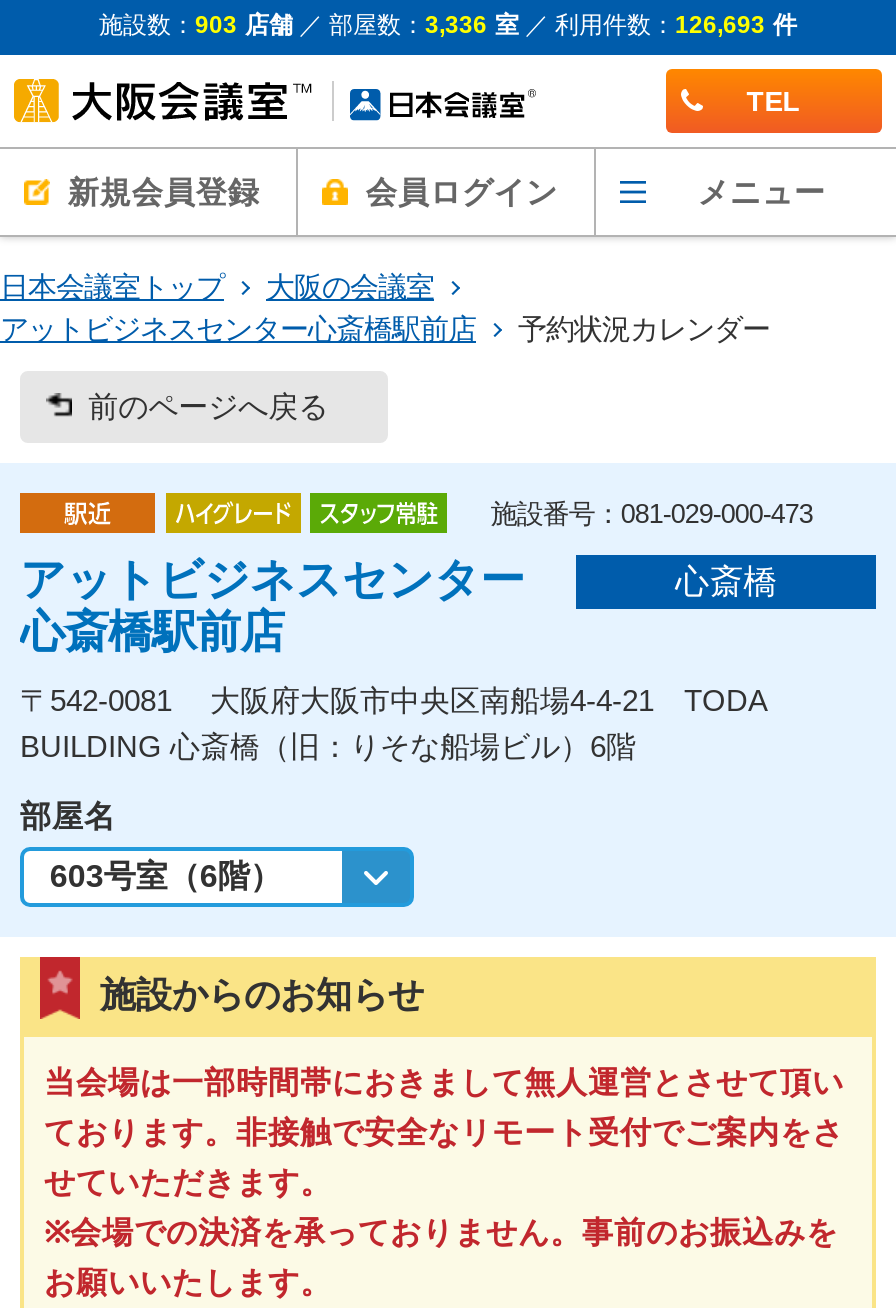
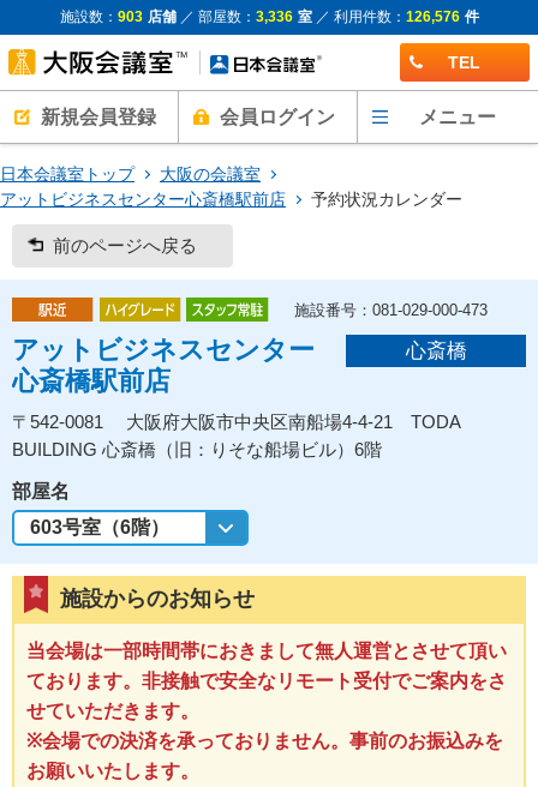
- 施設数：903 店舗／ 部屋数：3,336 室／ 利用件数：126,693 件
+ 施設数：903 店舗／ 部屋数：3,336 室／ 利用件数：126,576 件
